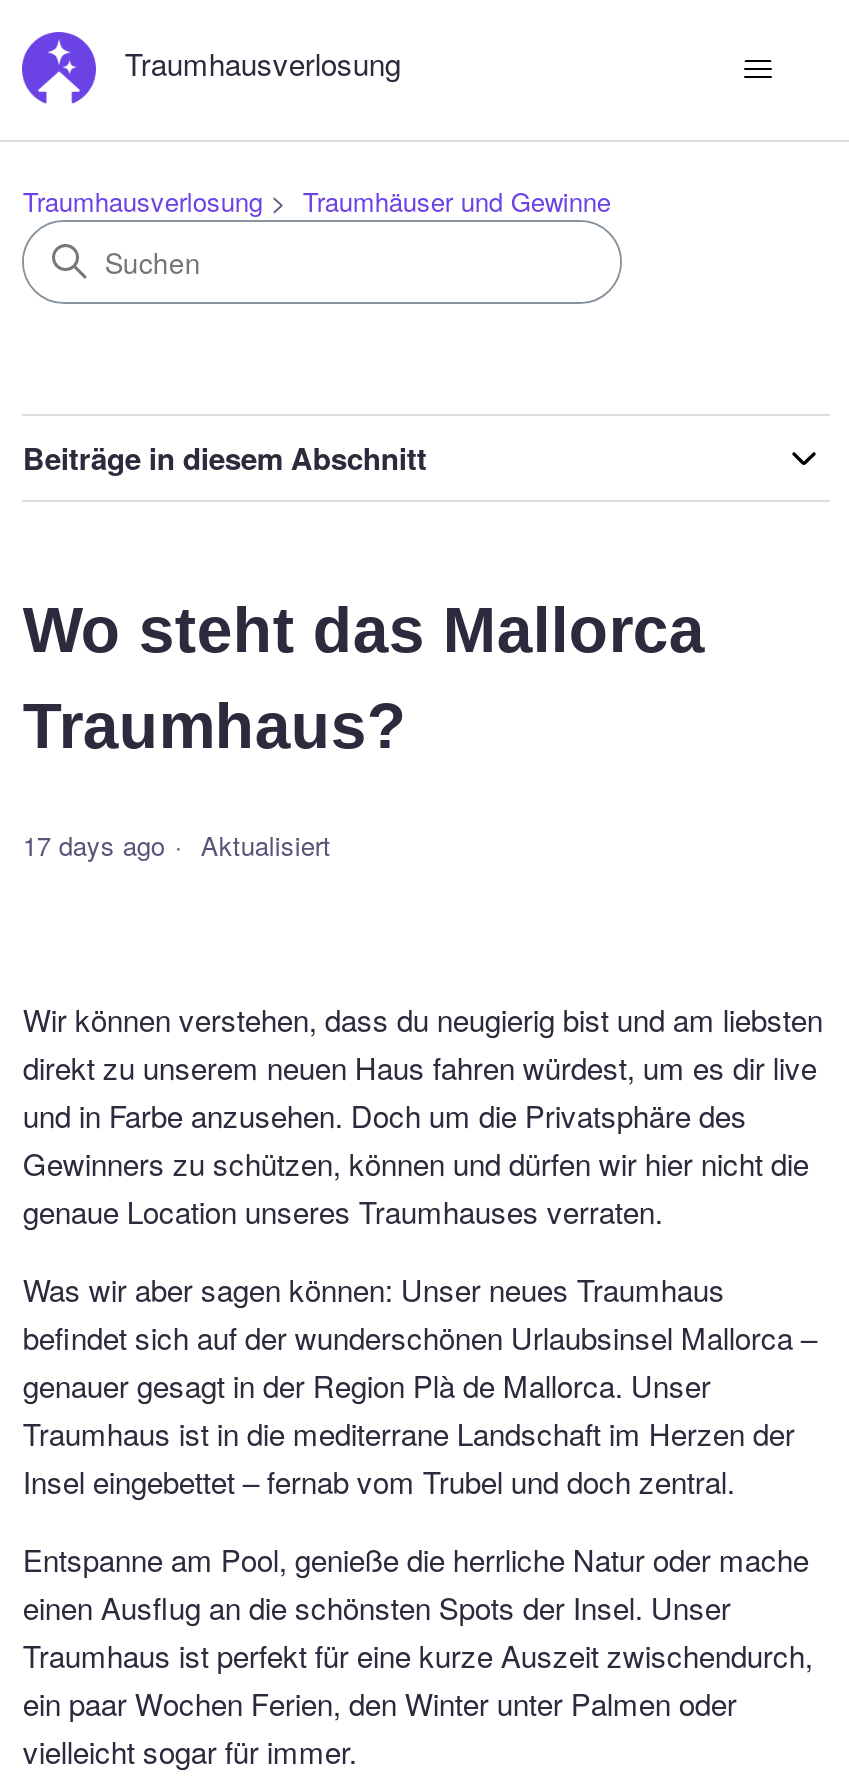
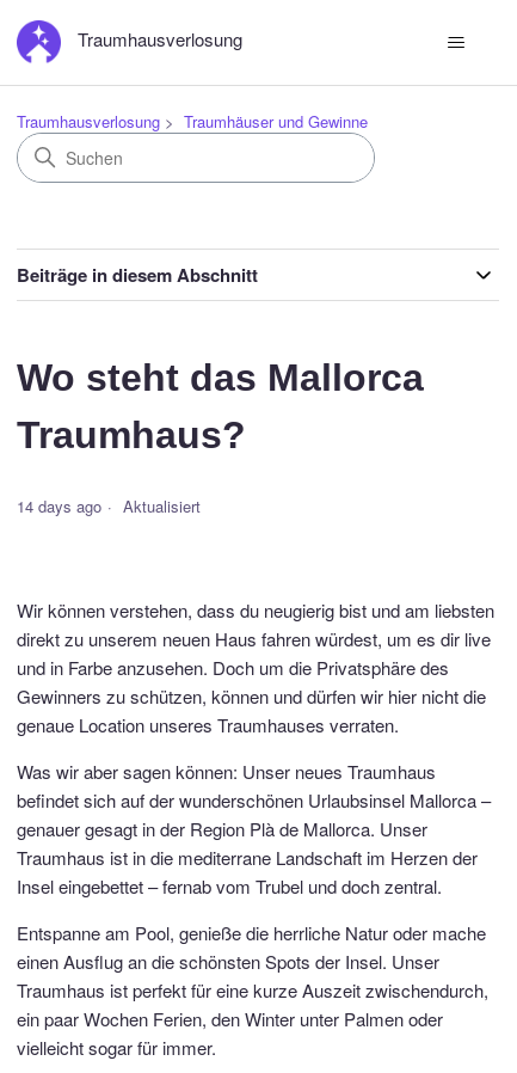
- 17 days ago Aktualisiert
+ 14 days ago Aktualisiert
